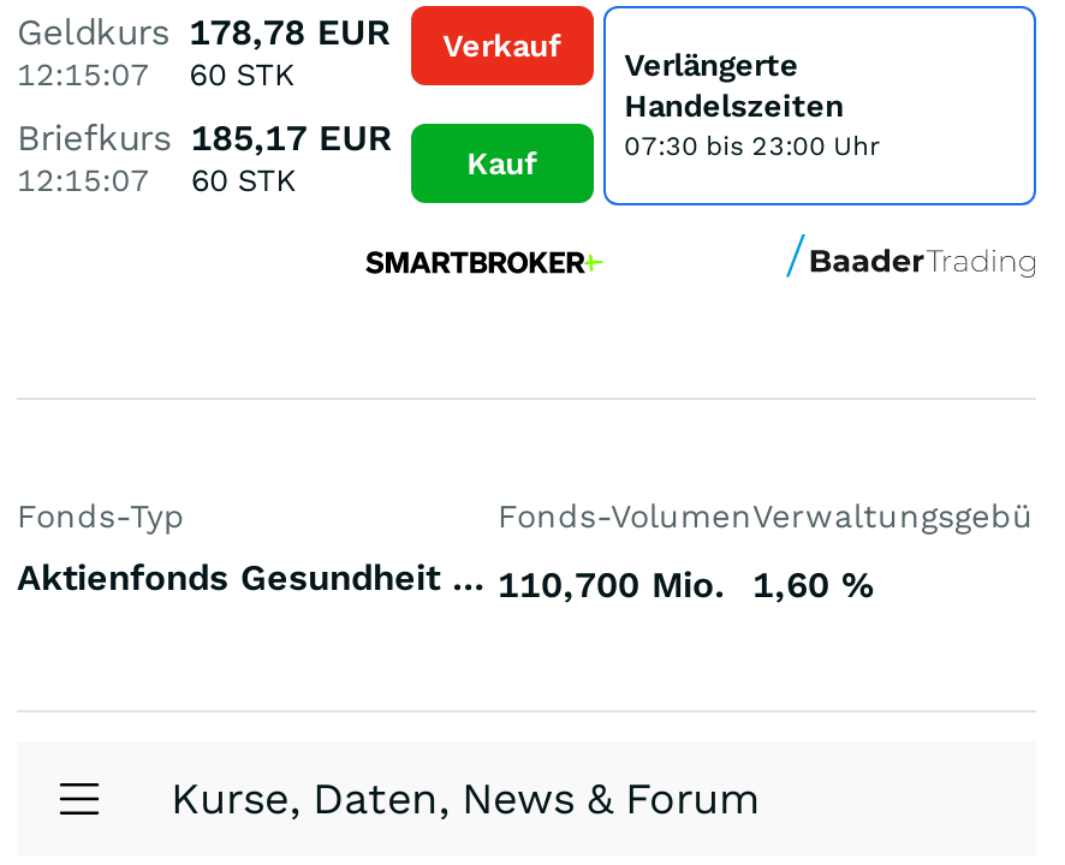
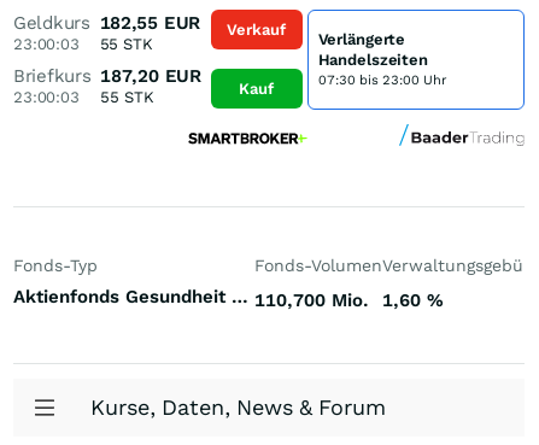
- Geldkurs 178,78 EUR Verkauf
+ Geldkurs 182,55 EUR Verkauf

- 12:15:07
+ 23:00:03

- 60 STK
+ 55 STK

- Briefkurs 185,17 EUR
+ Briefkurs 187,20 EUR

- 12:15:07
+ 23:00:03

- 60 STK
+ 55 STK
